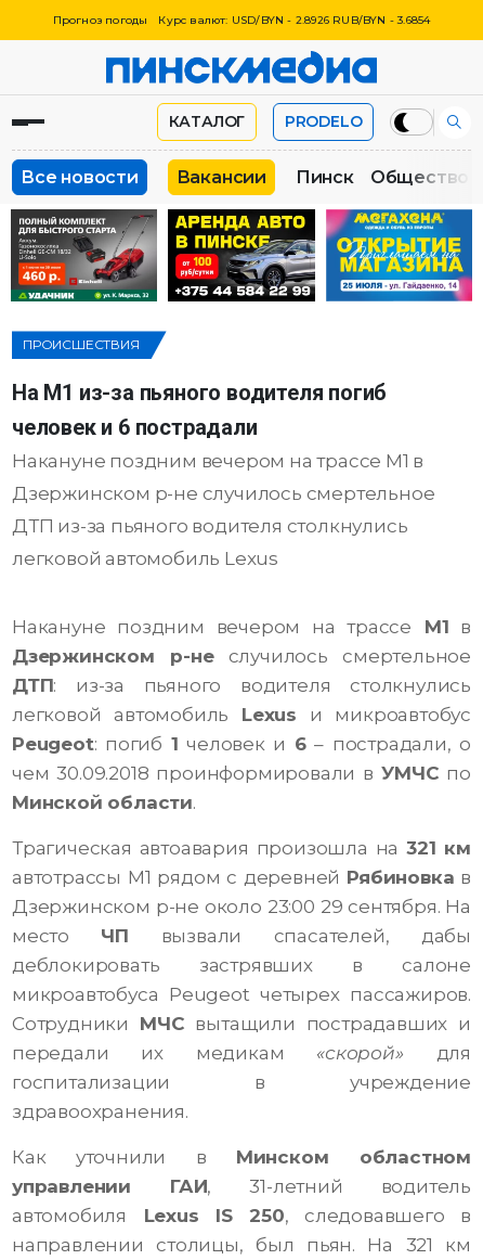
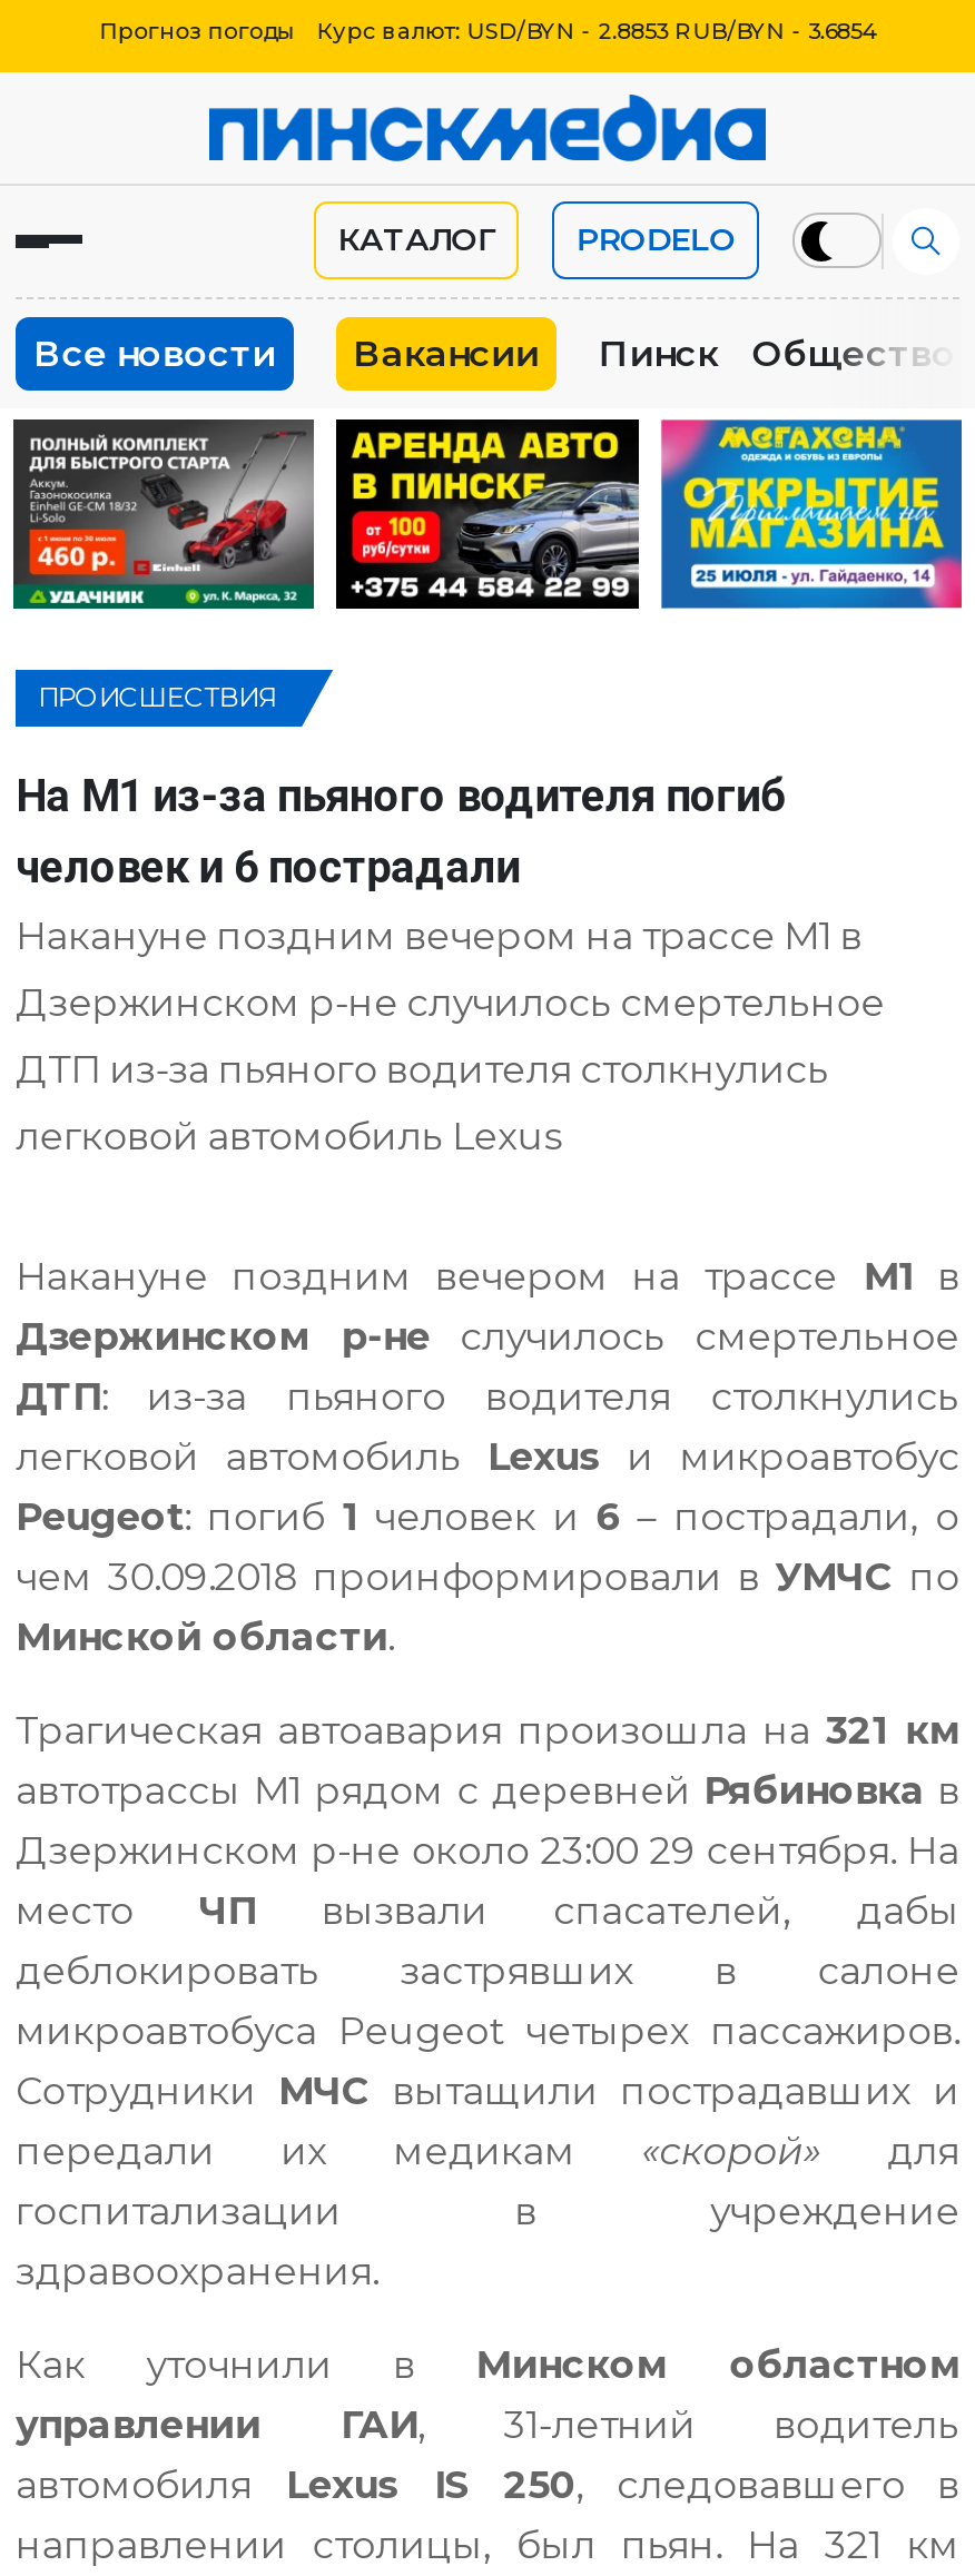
- Курс валют: USD/BYN - 2.8926 RUB/BYN - 3.6854
+ Курс валют: USD/BYN - 2.8853 RUB/BYN - 3.6854
